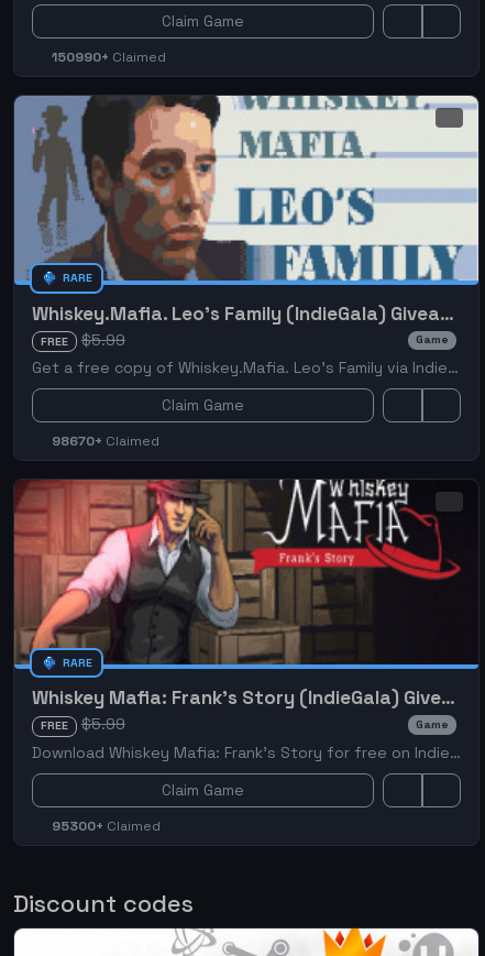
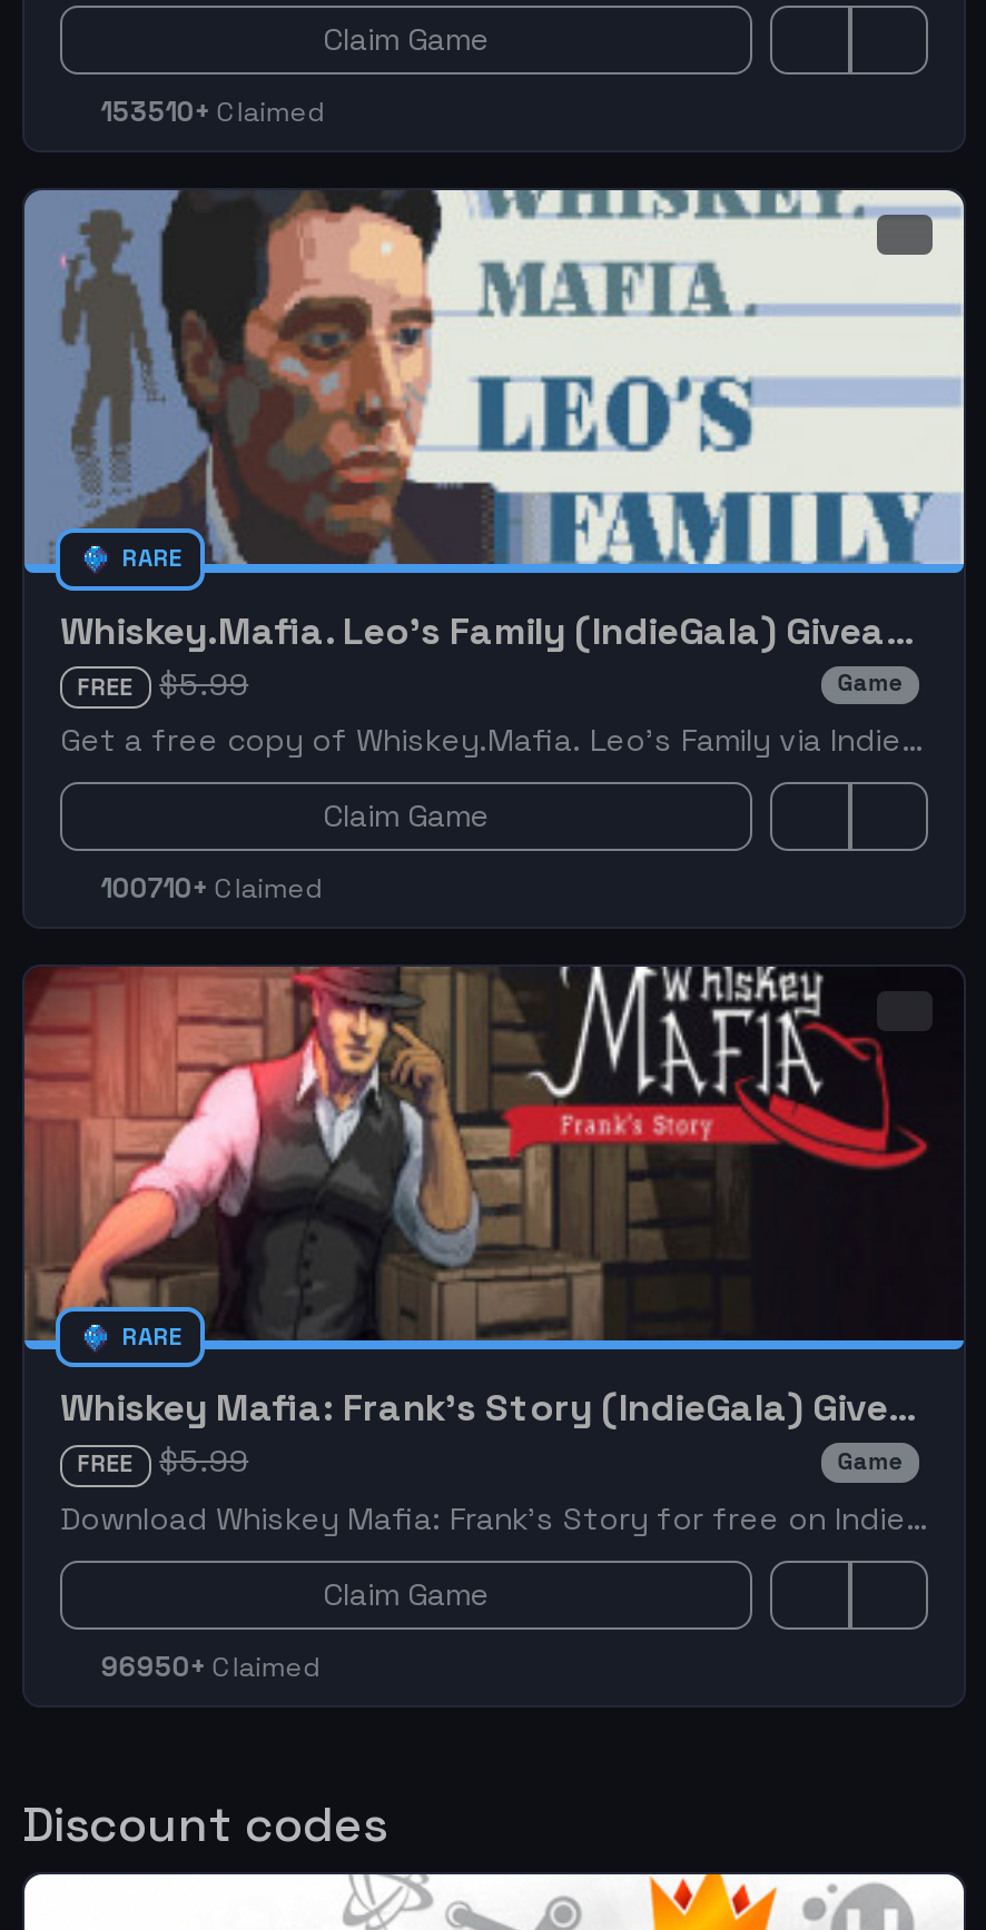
- 150990+ Claimed
+ 153510+ Claimed

- 98670+ Claimed
+ 100710+ Claimed

- 95300+ Claimed
+ 96950+ Claimed
